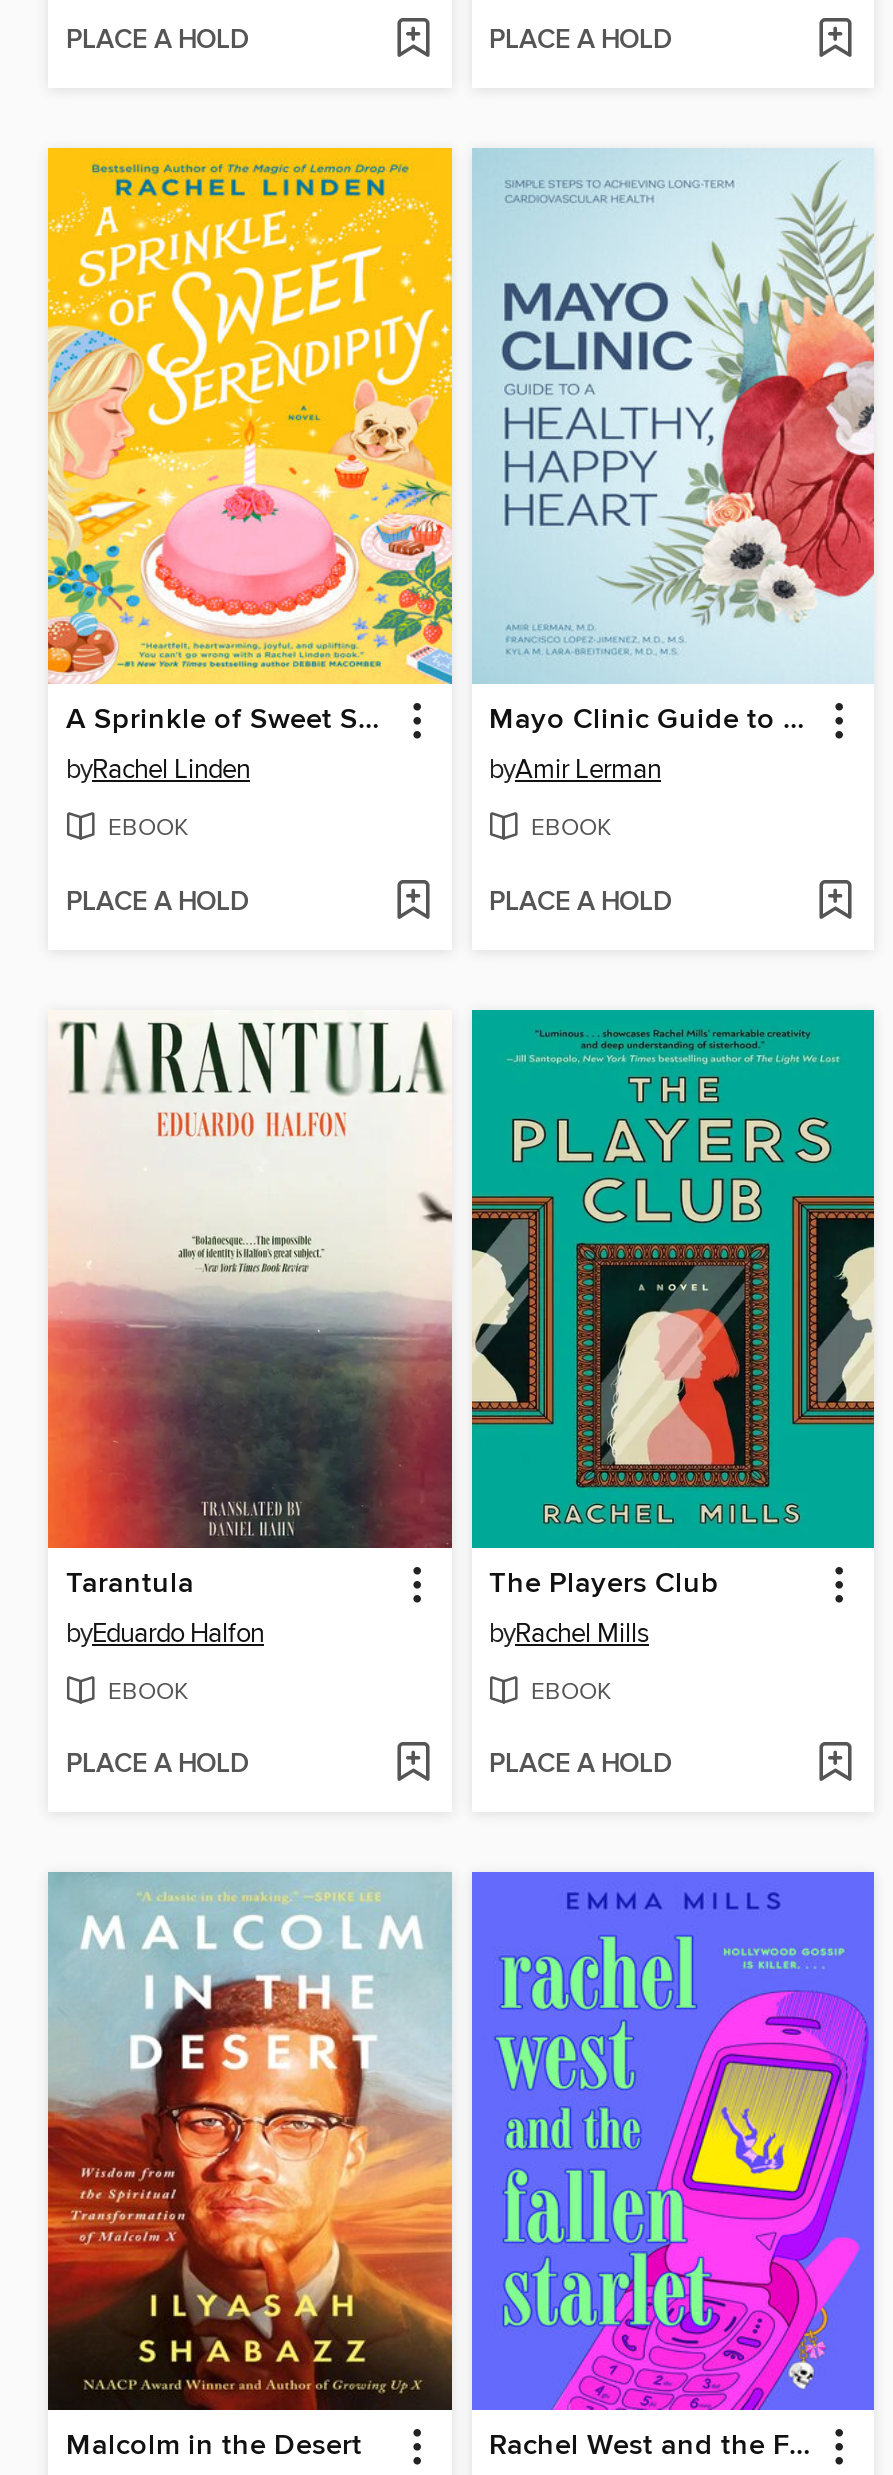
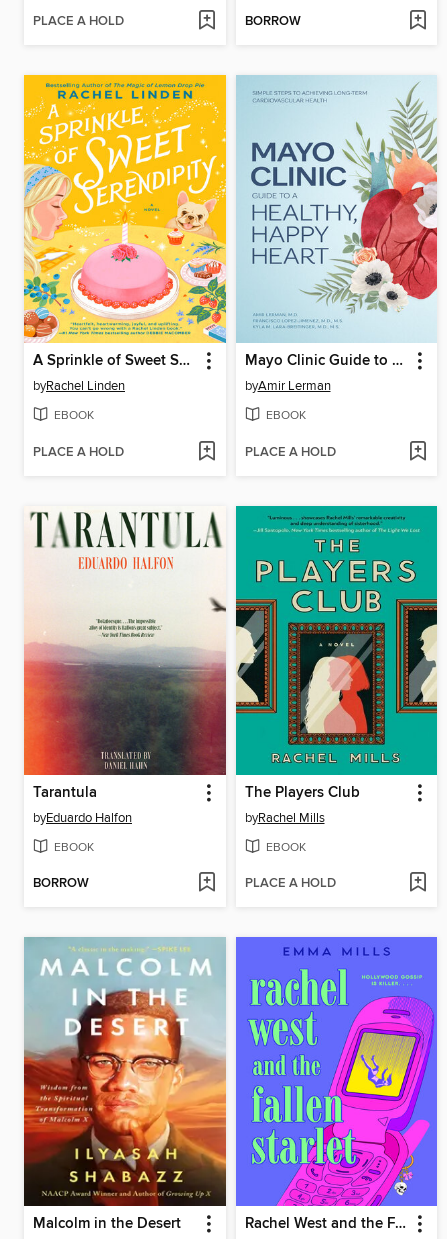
- PLACE A HOLD
+ BORROW

- PLACE A HOLD
+ BORROW
